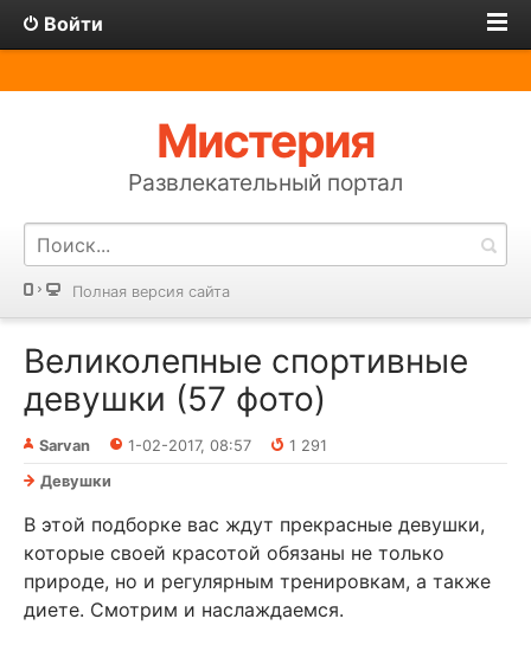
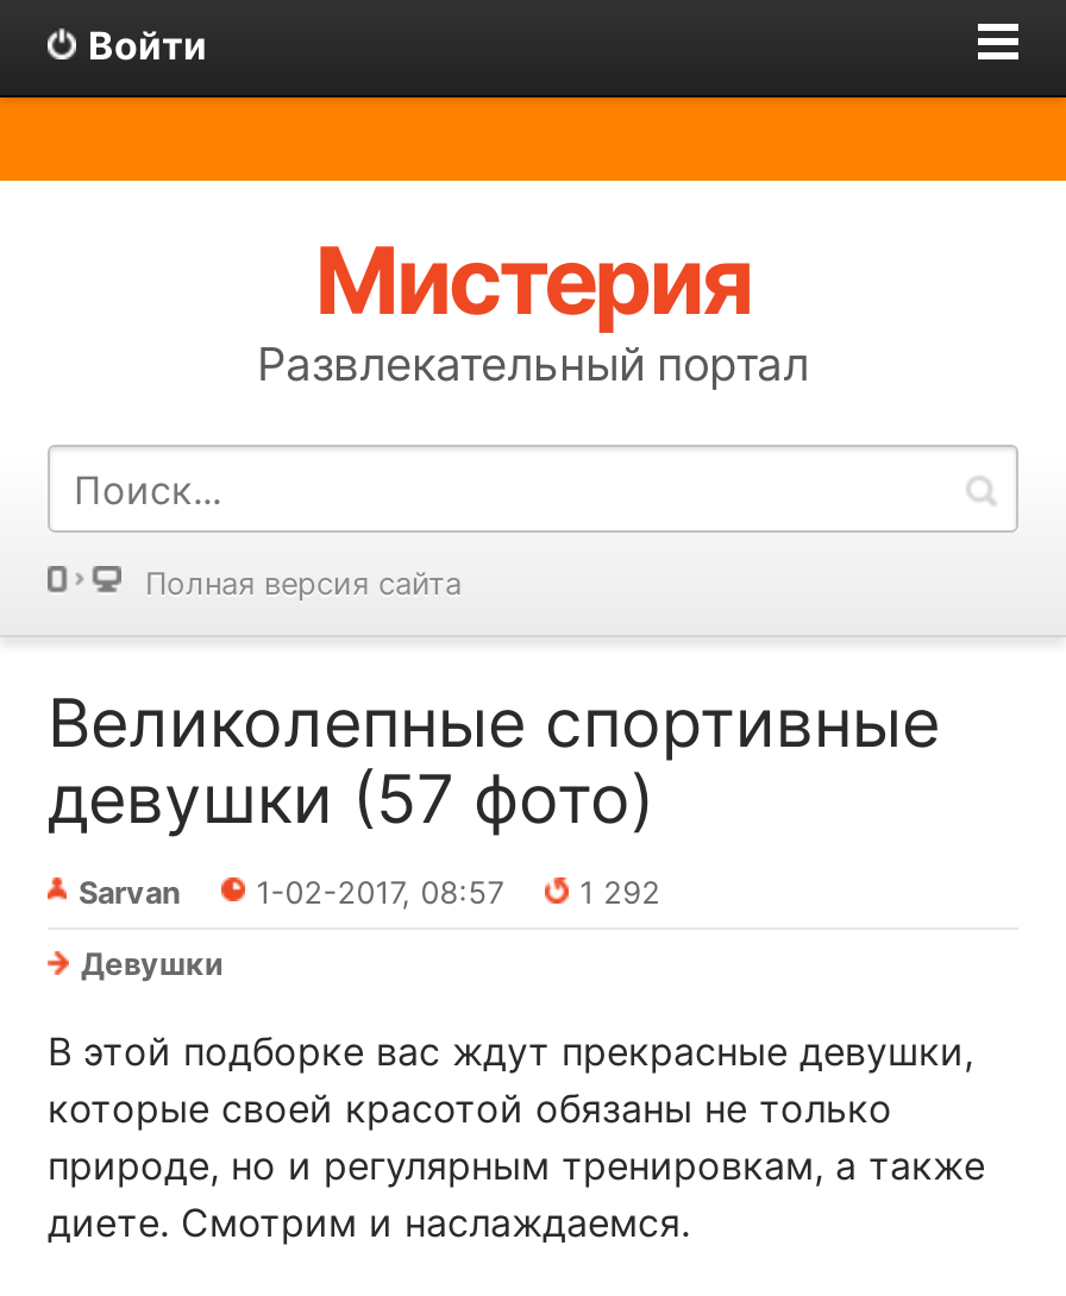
- 1 291
+ 1 292
